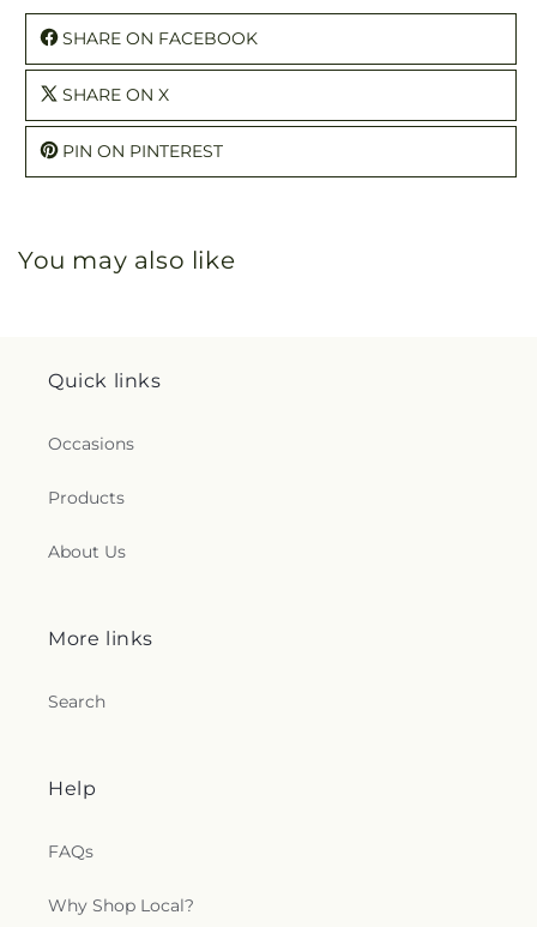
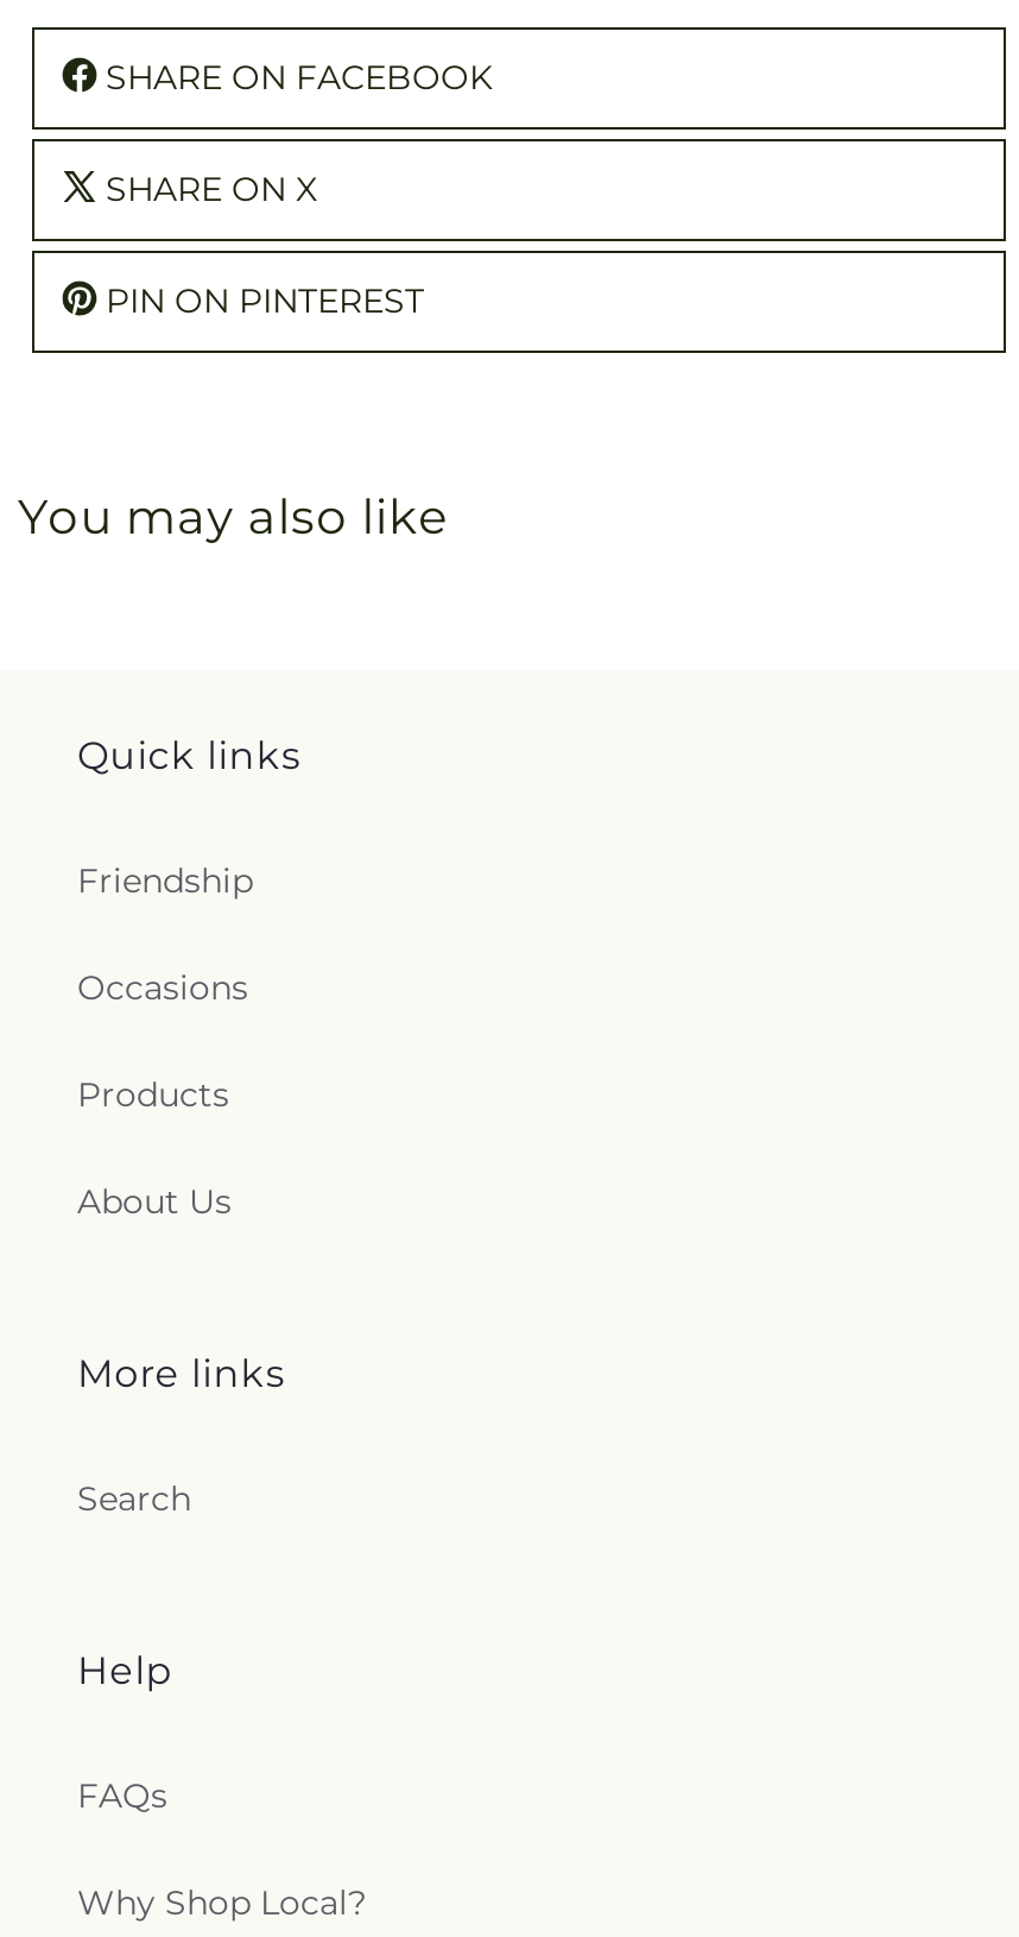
+ Friendship
